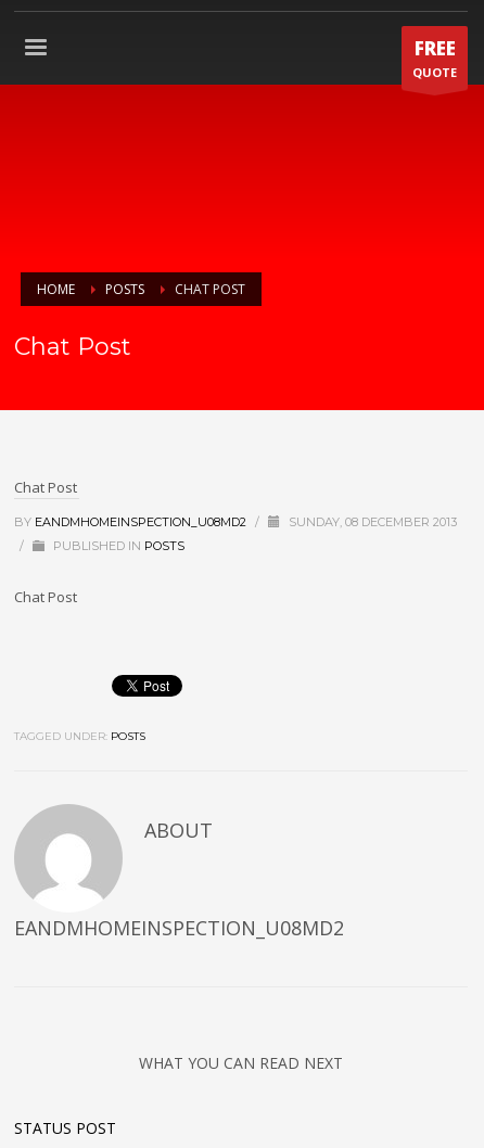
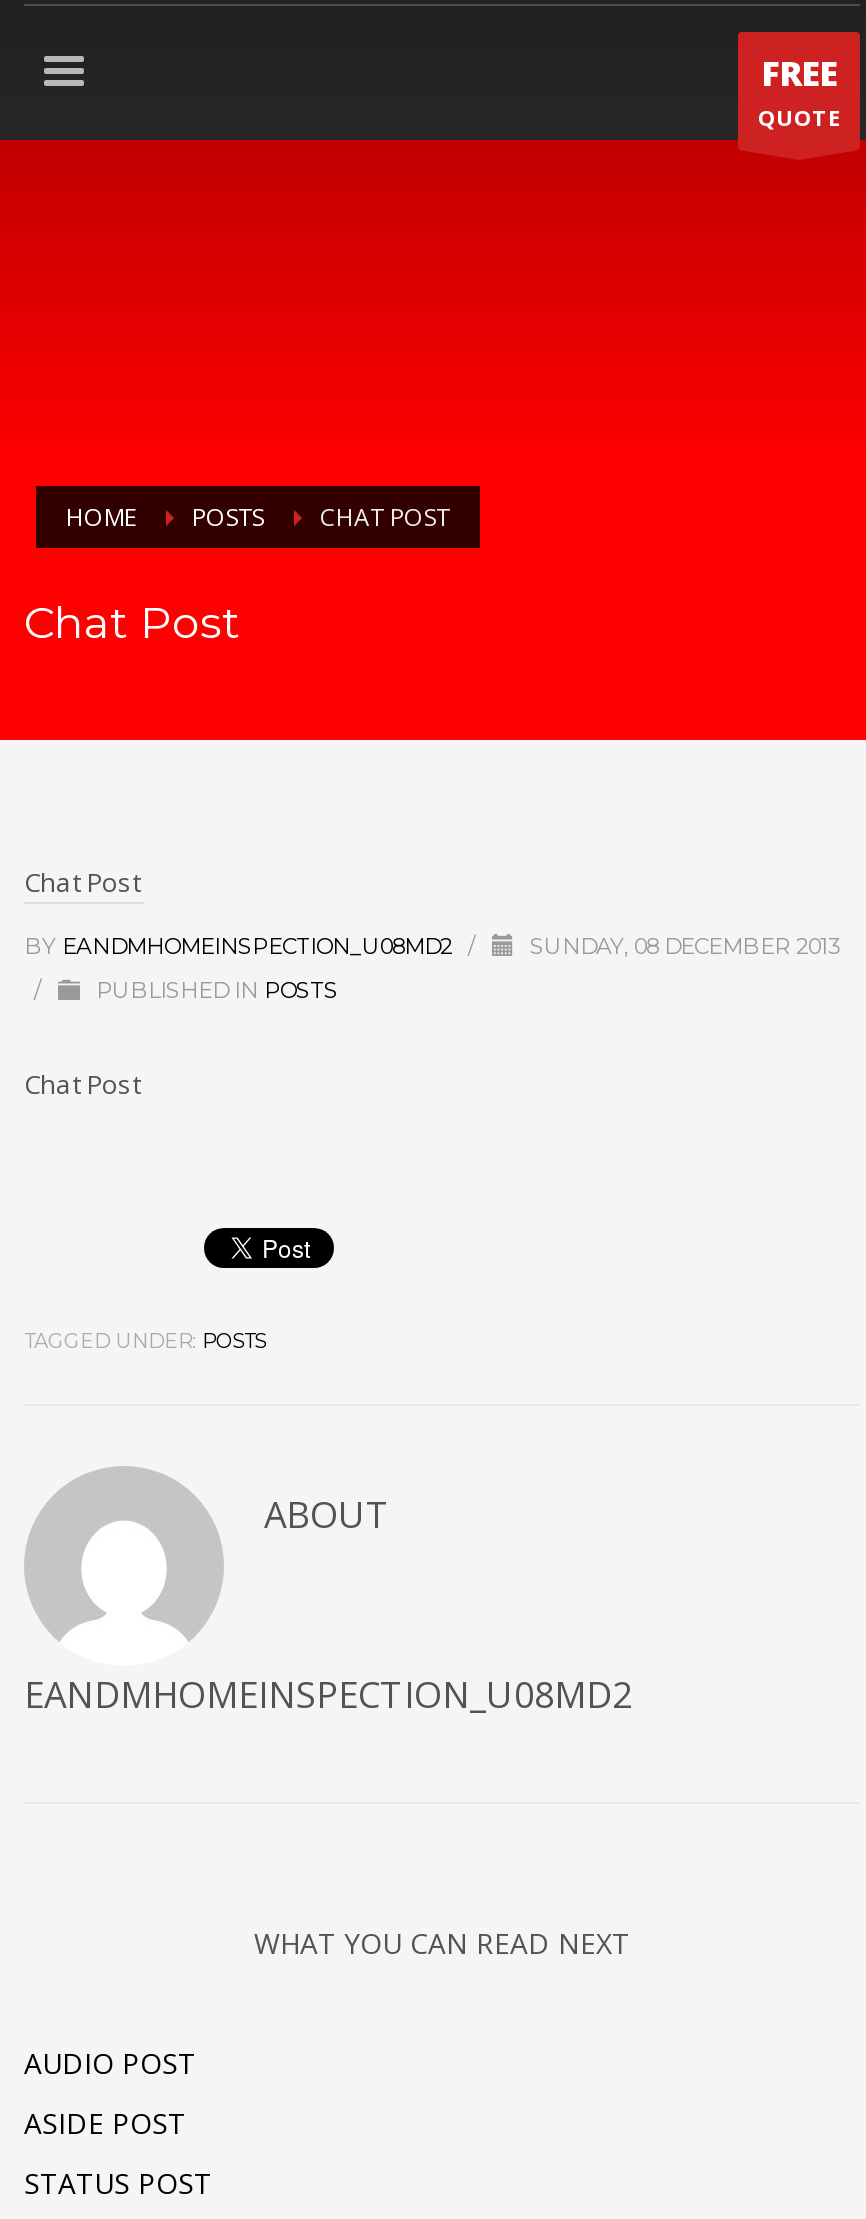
+ AUDIO POST
+ ASIDE POST
